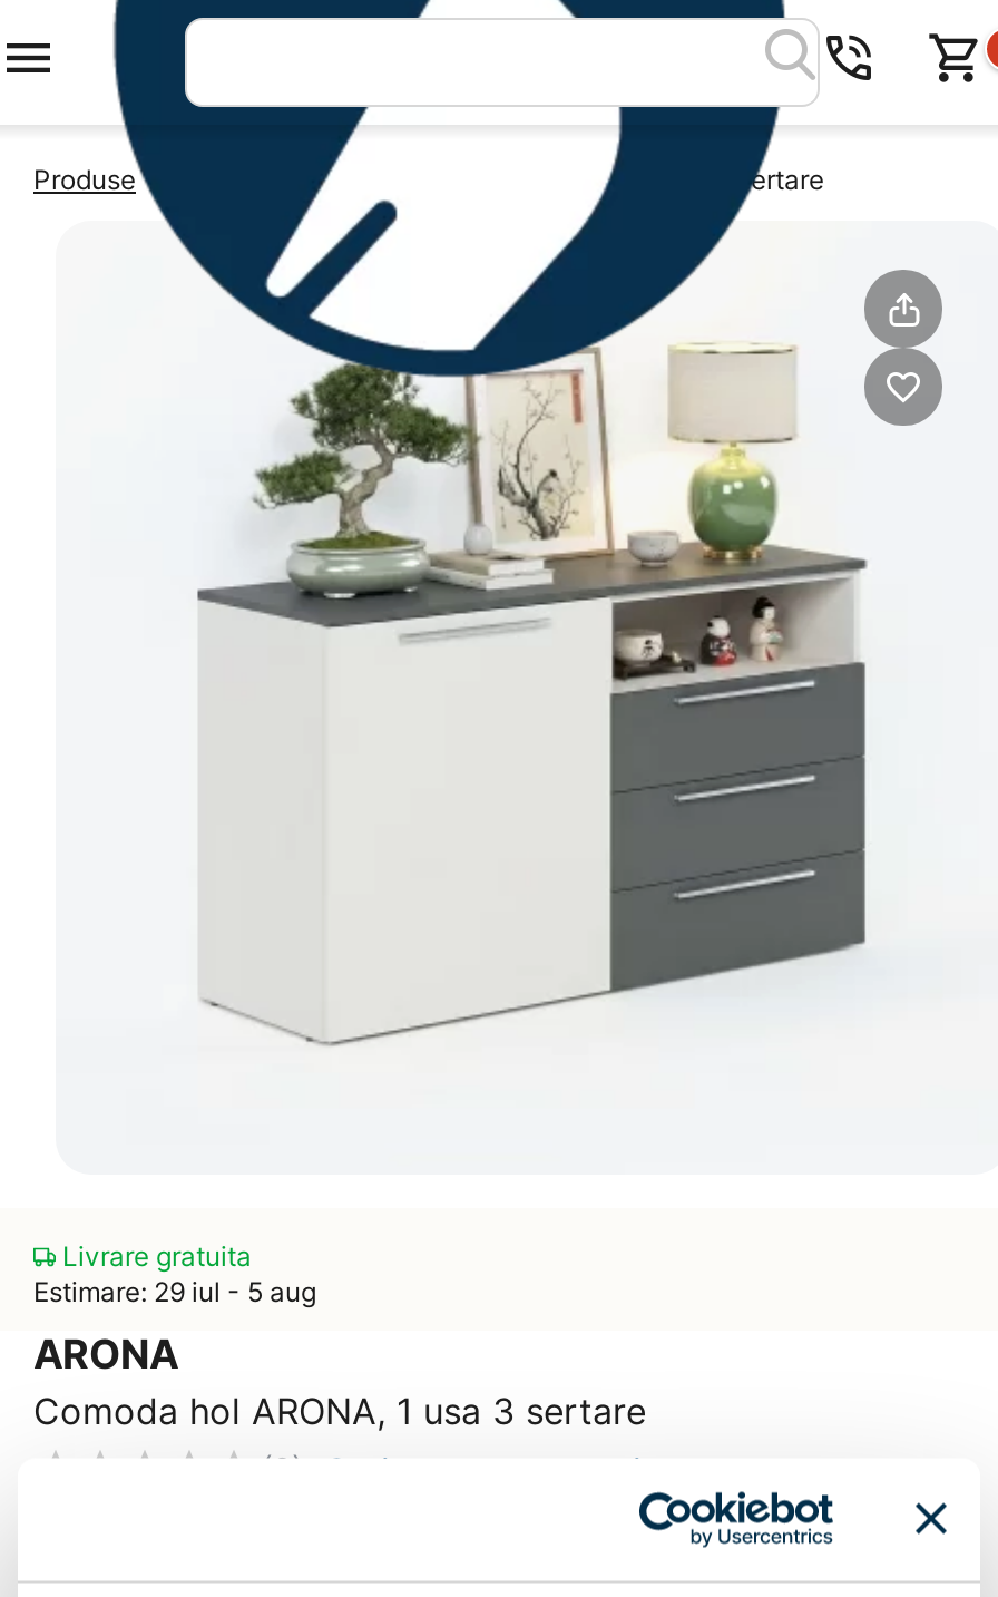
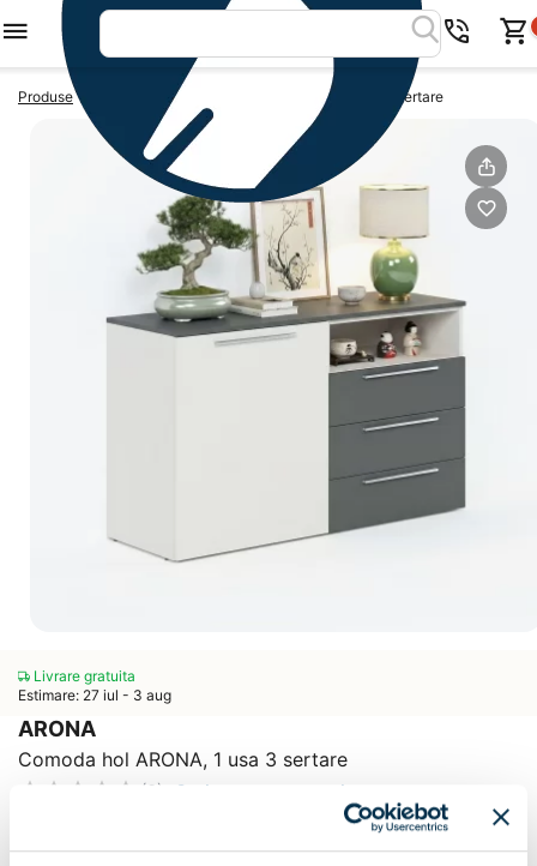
- Estimare: 29 iul - 5 aug
+ Estimare: 27 iul - 3 aug
